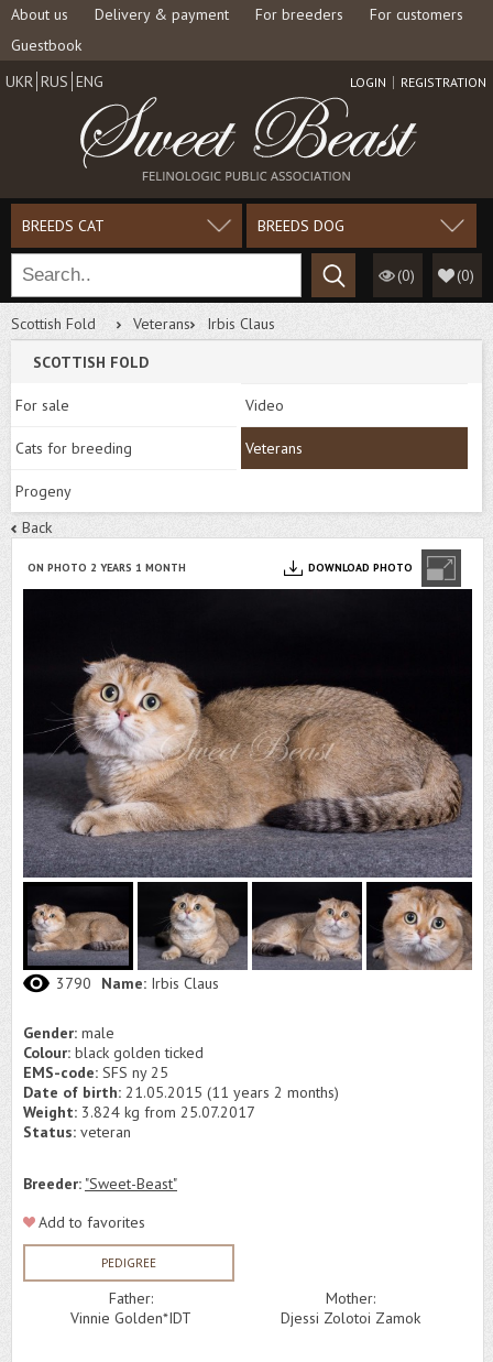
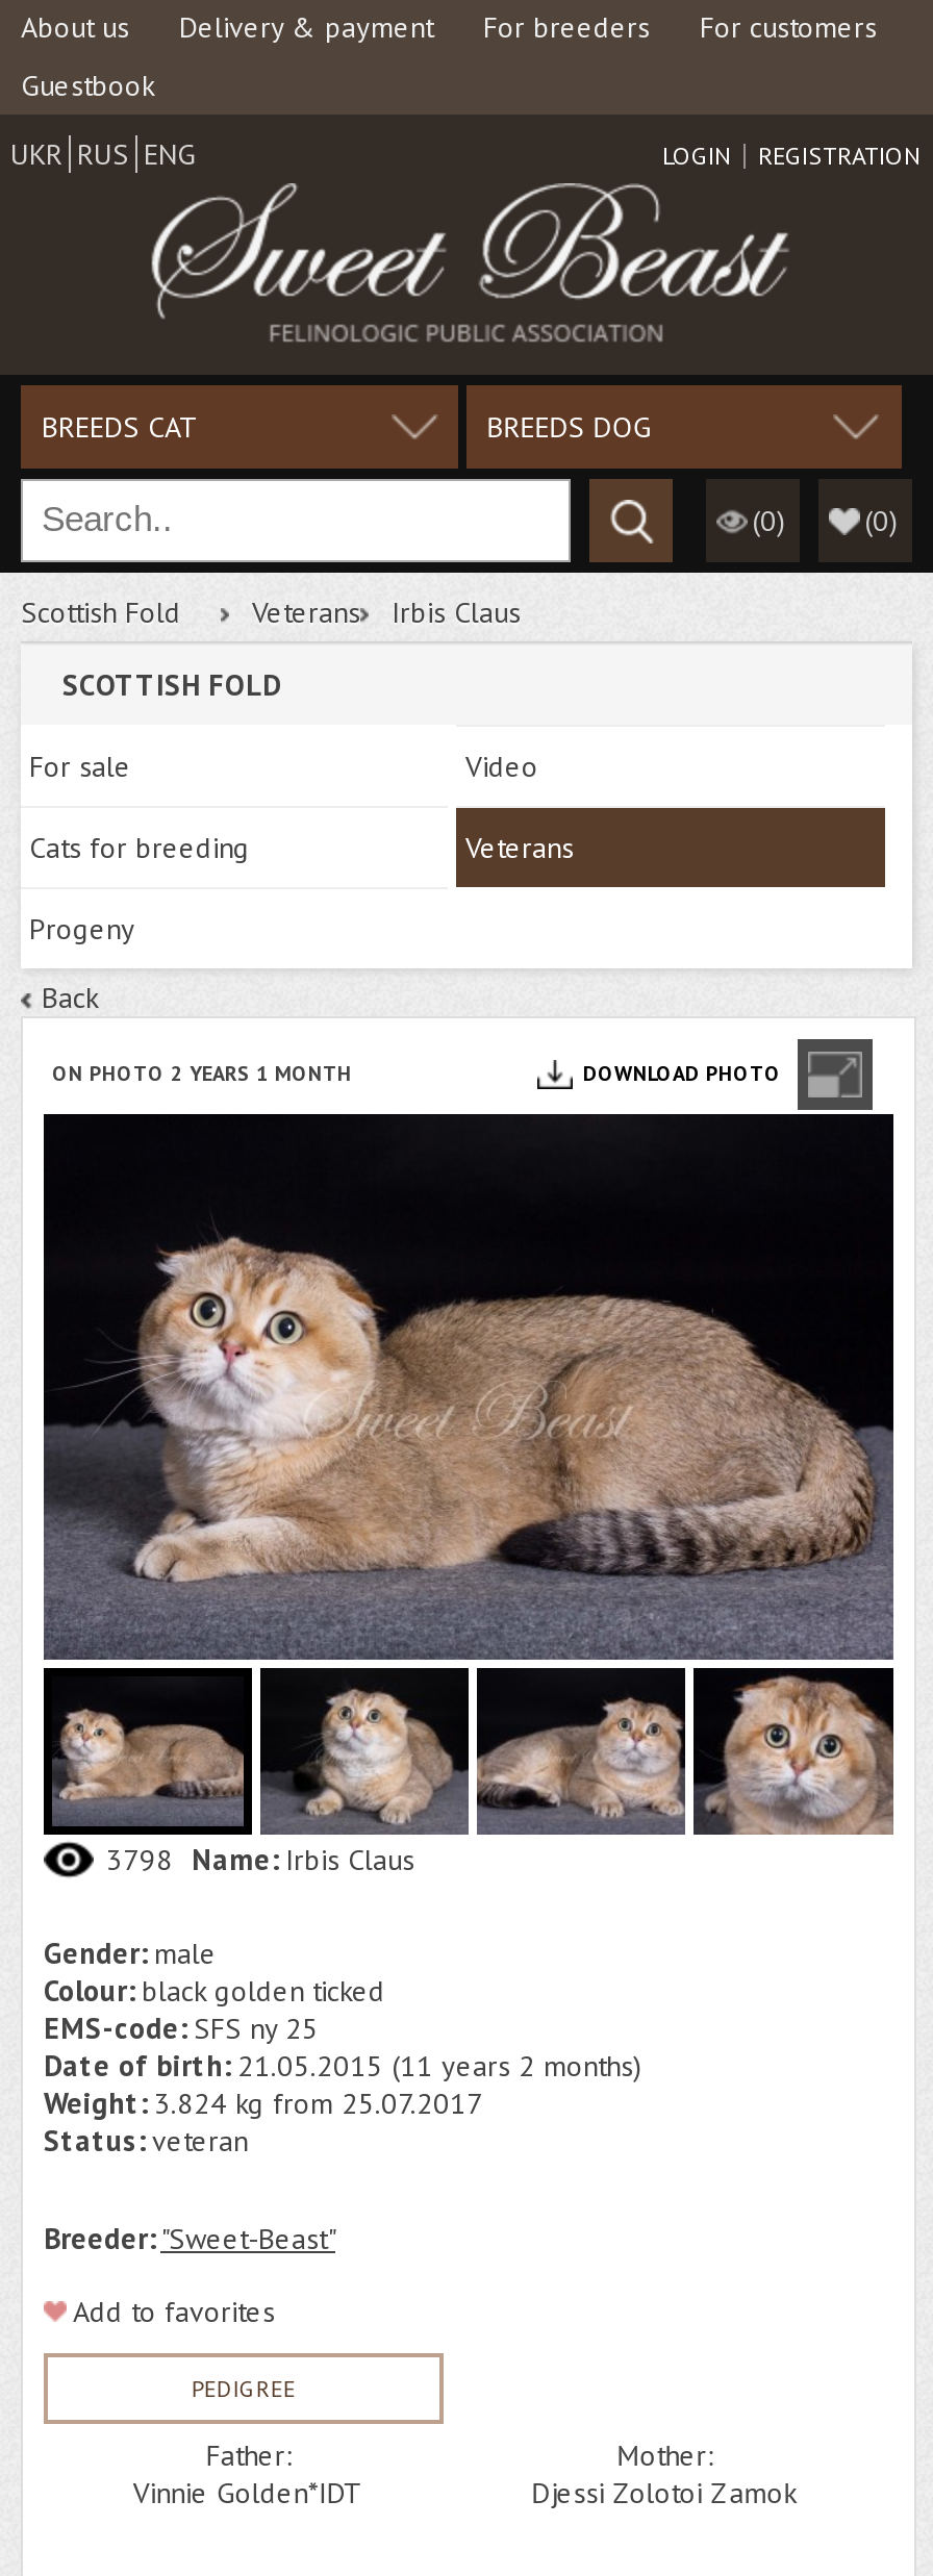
- 3790 Name: Irbis Claus
+ 3798 Name: Irbis Claus
